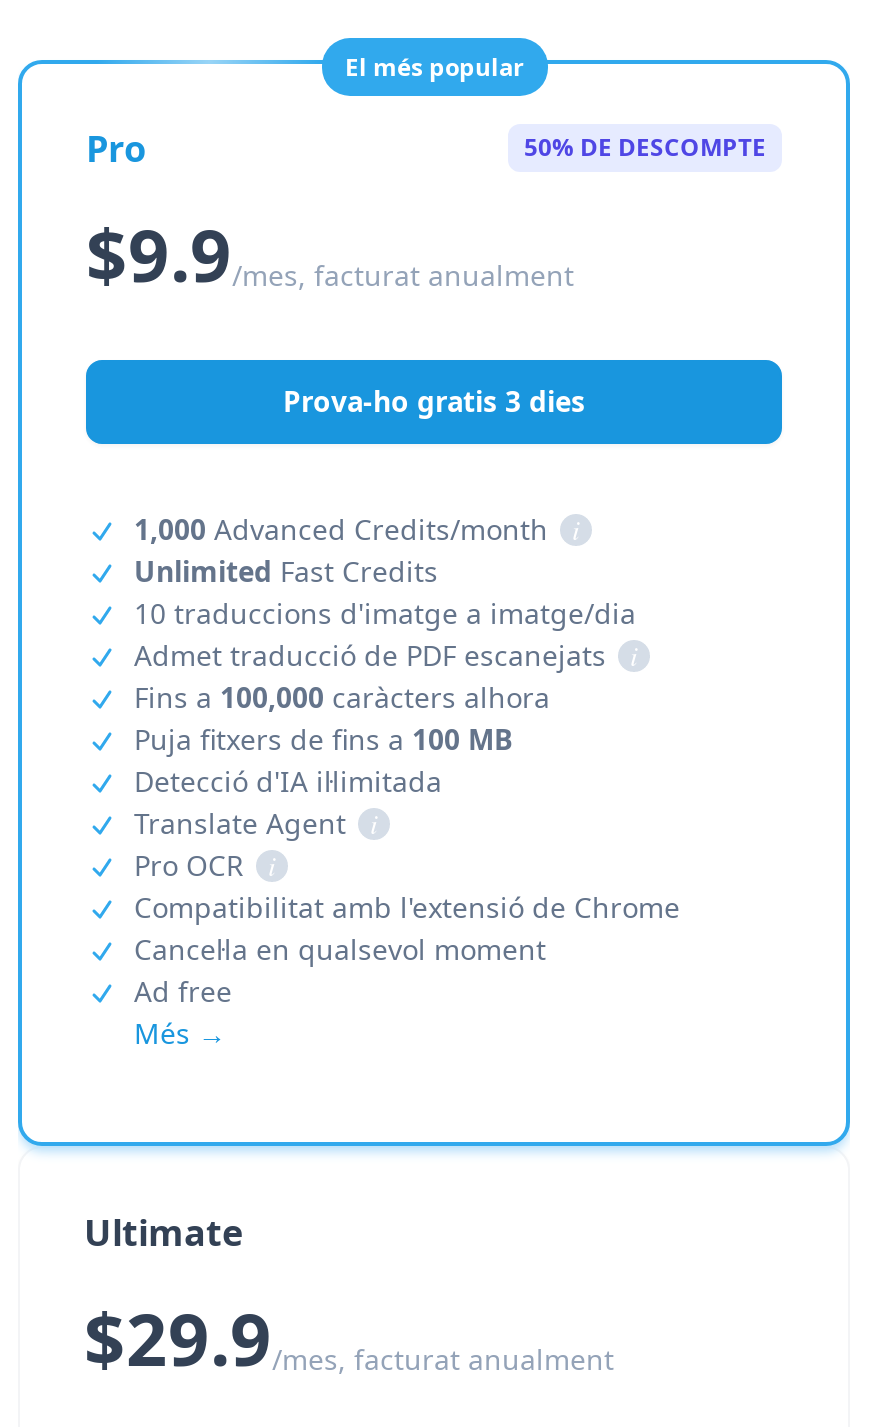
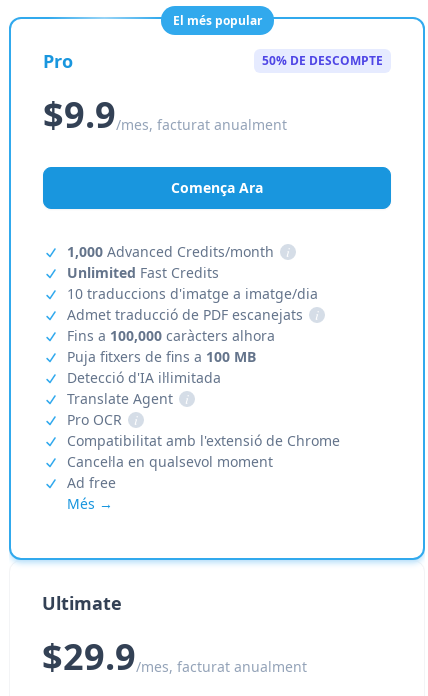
- Prova-ho gratis 3 dies
+ Comença Ara
